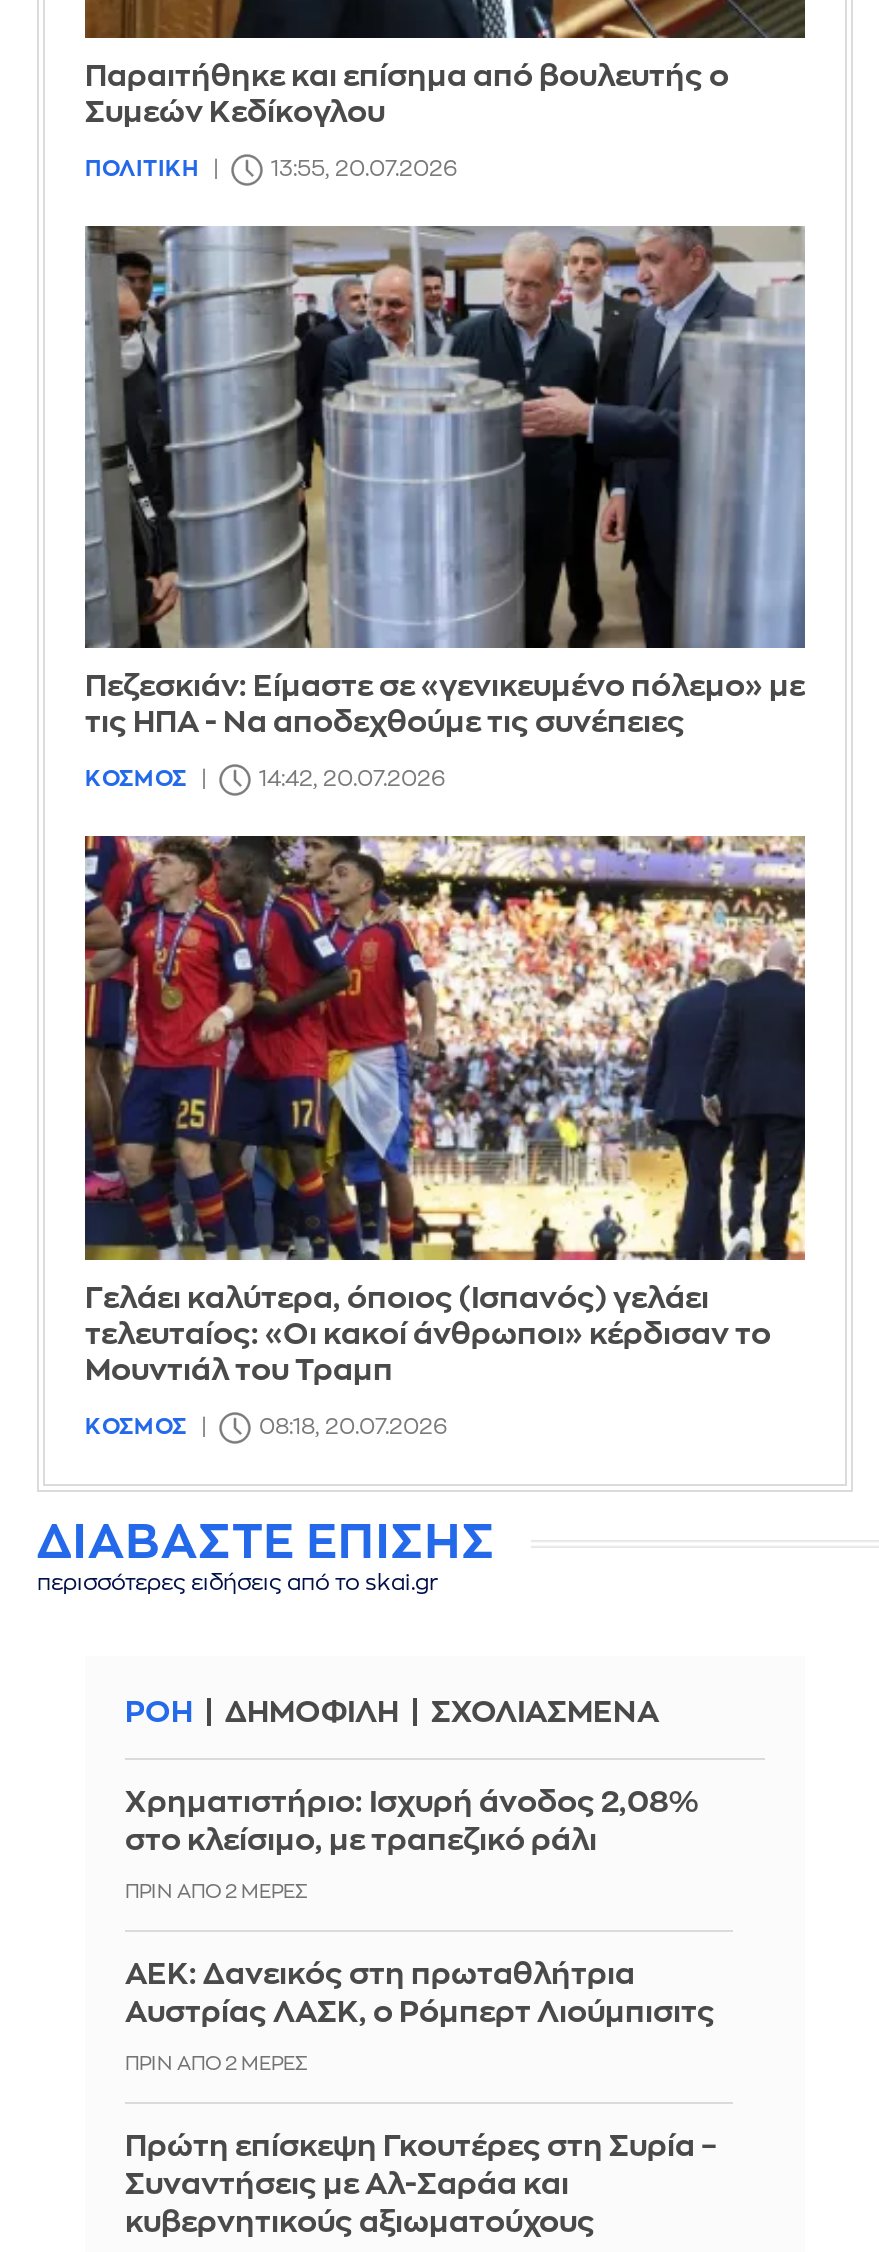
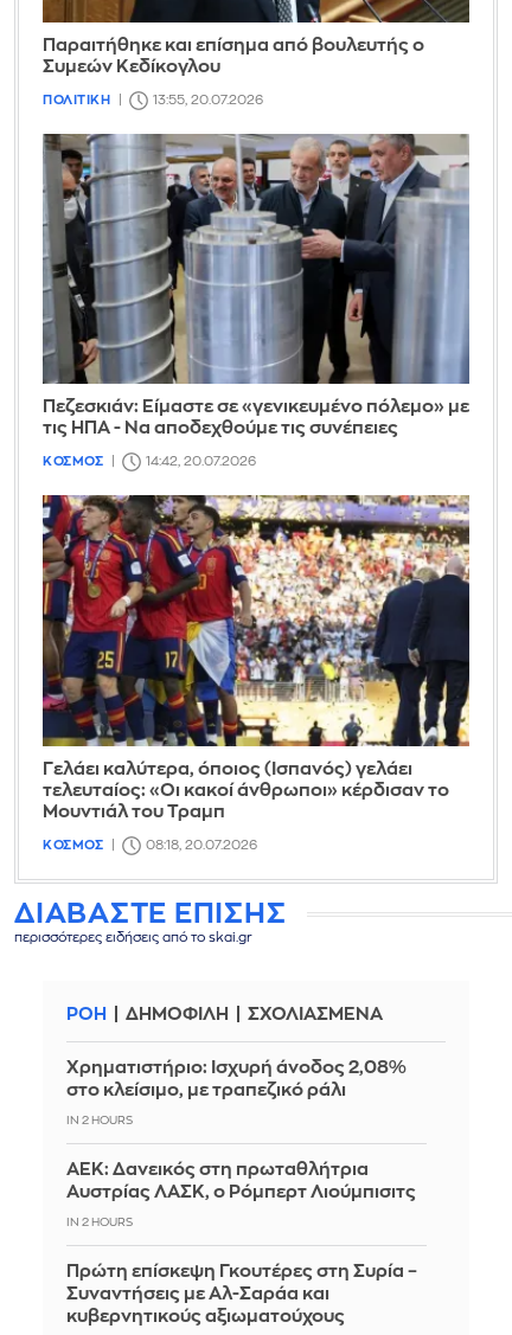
- ΠΡΙΝ ΑΠΌ 2 ΜΈΡΕΣ
+ IN 2 HOURS

- ΠΡΙΝ ΑΠΌ 2 ΜΈΡΕΣ
+ IN 2 HOURS
